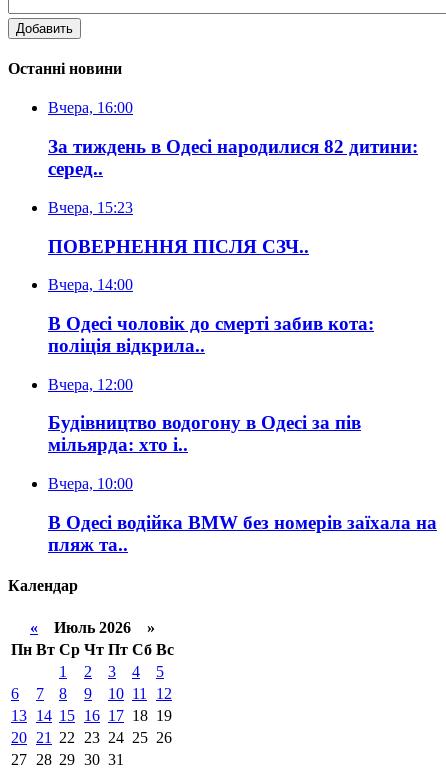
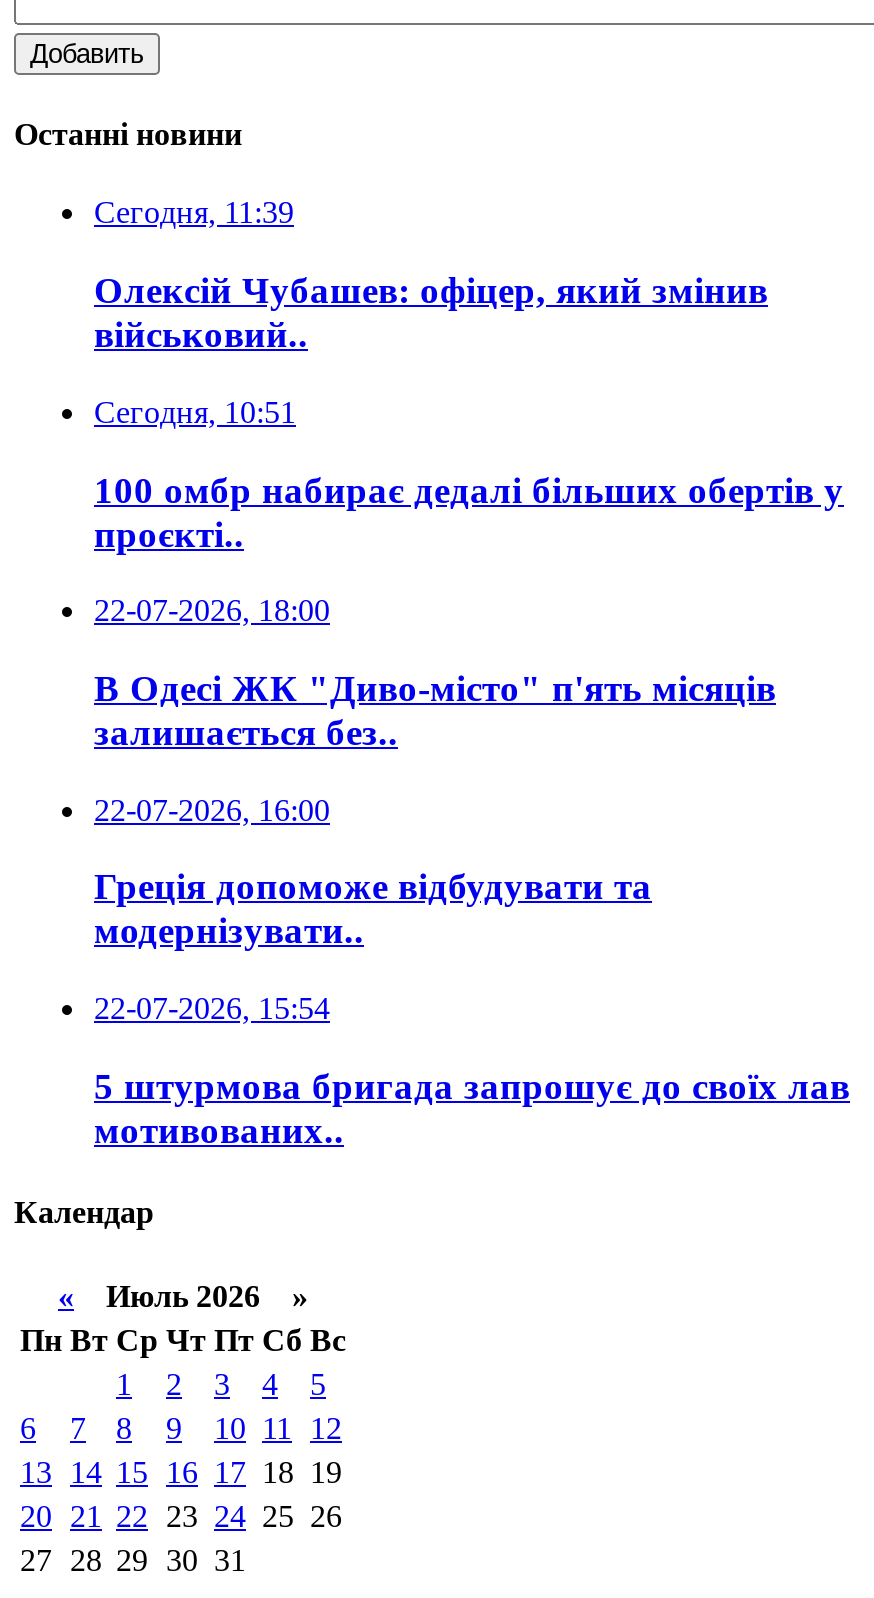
- Вчера, 16:00
+ Сегодня, 11:39

- За тиждень в Одесі народилися 82 дитини:
- серед..
+ Олексій Чубашев: офіцер, який змінив
+ військовий..

- Вчера, 15:23
+ Сегодня, 10:51

- ПОВЕРНЕННЯ ПІСЛЯ СЗЧ..
+ 100 омбр набирає дедалі більших обертів у
+ проєкті..

- Вчера, 14:00
+ 22-07-2026, 18:00

- В Одесі чоловік до смерті забив кота:
- поліція відкрила..
+ В Одесі ЖК "Диво-місто" п'ять місяців
+ залишається без..

- Вчера, 12:00
+ 22-07-2026, 16:00

- Будівництво водогону в Одесі за пів
- мільярда: хто і..
+ Греція допоможе відбудувати та
+ модернізувати..

- Вчера, 10:00
+ 22-07-2026, 15:54

- В Одесі водійка BMW без номерів заїхала на
- пляж та..
+ 5 штурмова бригада запрошує до своїх лав
+ мотивованих..
